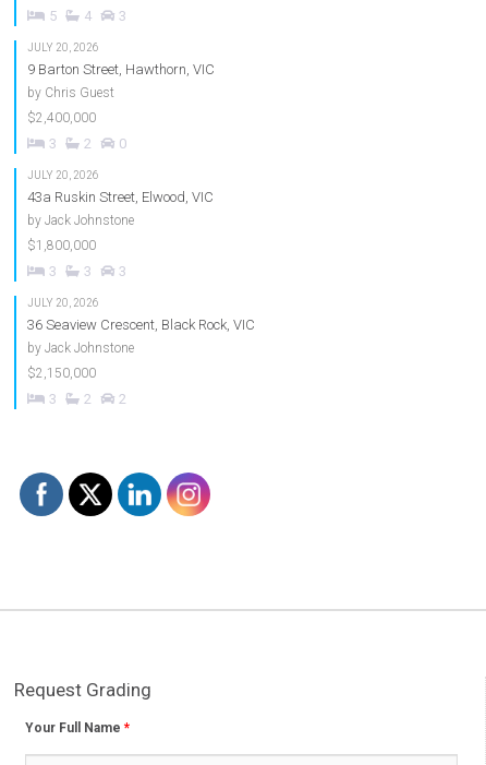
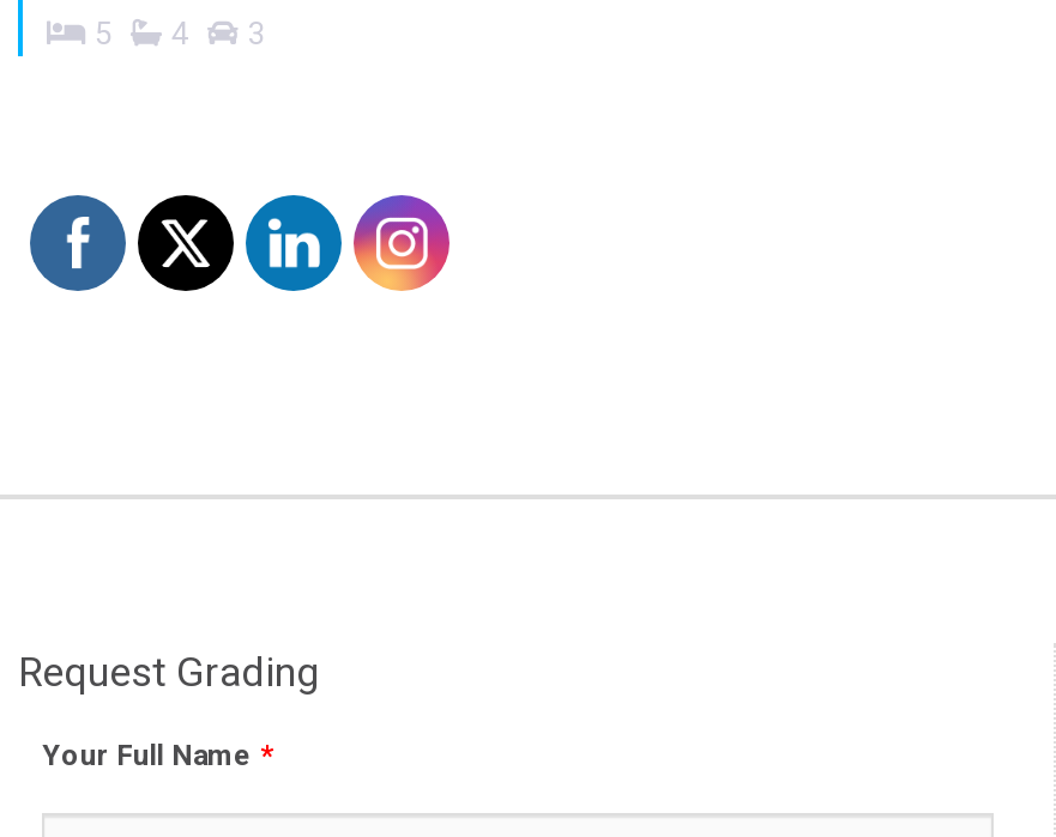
- JULY 20, 2026
- 9 Barton Street, Hawthorn, VIC
- by Chris Guest
- $2,400,000
- 3
- 2
- 0
- JULY 20, 2026
- 43a Ruskin Street, Elwood, VIC
- by Jack Johnstone
- $1,800,000
- 3
- 3
- 3
- JULY 20, 2026
- 36 Seaview Crescent, Black Rock, VIC
- by Jack Johnstone
- $2,150,000
- 3
- 2
- 2
